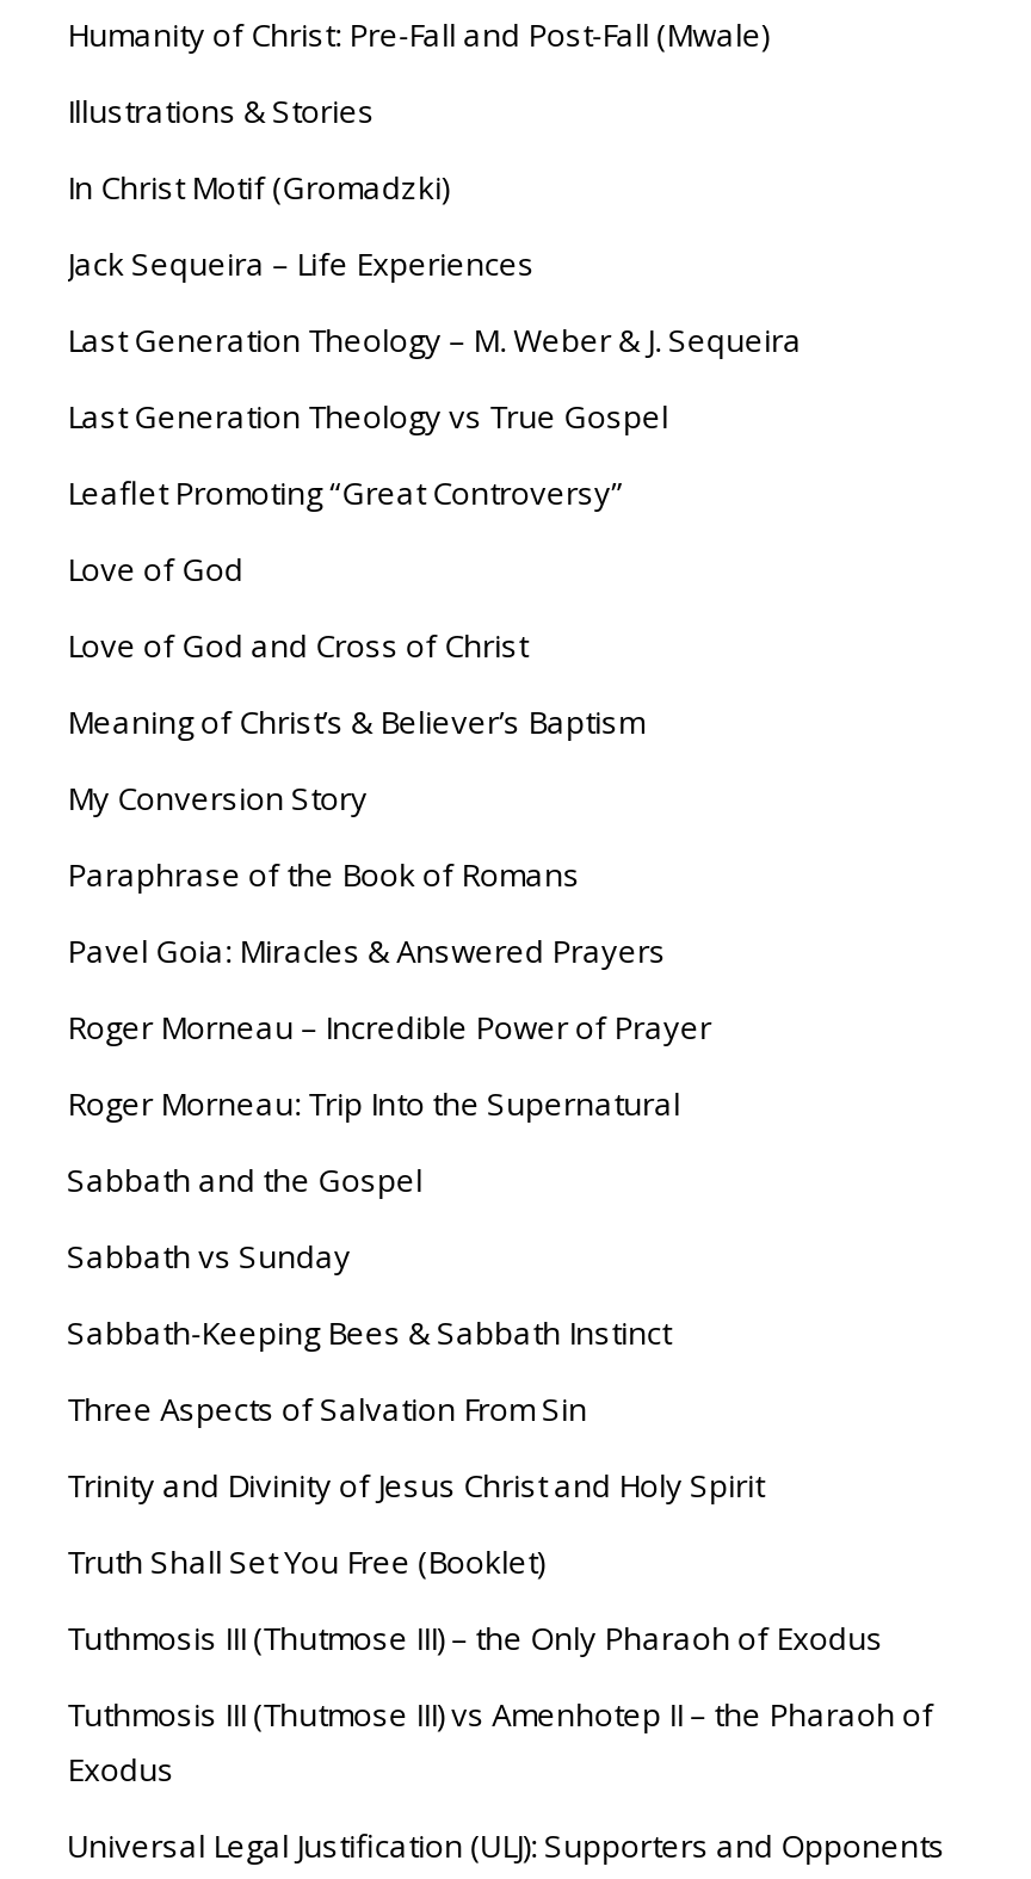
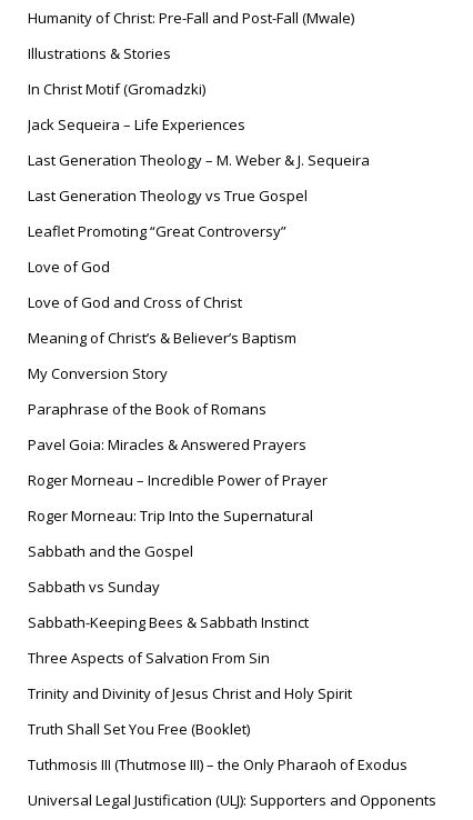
- Tuthmosis III (Thutmose III) vs Amenhotep II – the Pharaoh of
- Exodus
